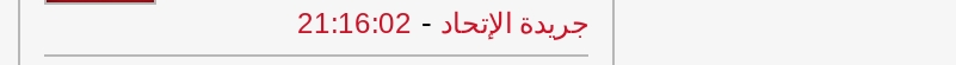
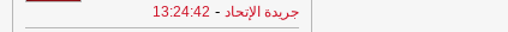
- 21:16:02
+ 13:24:42
